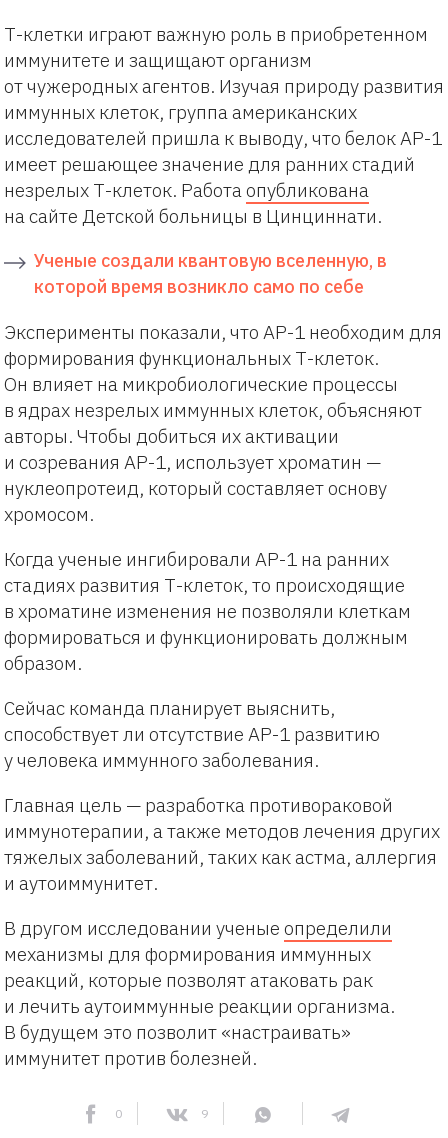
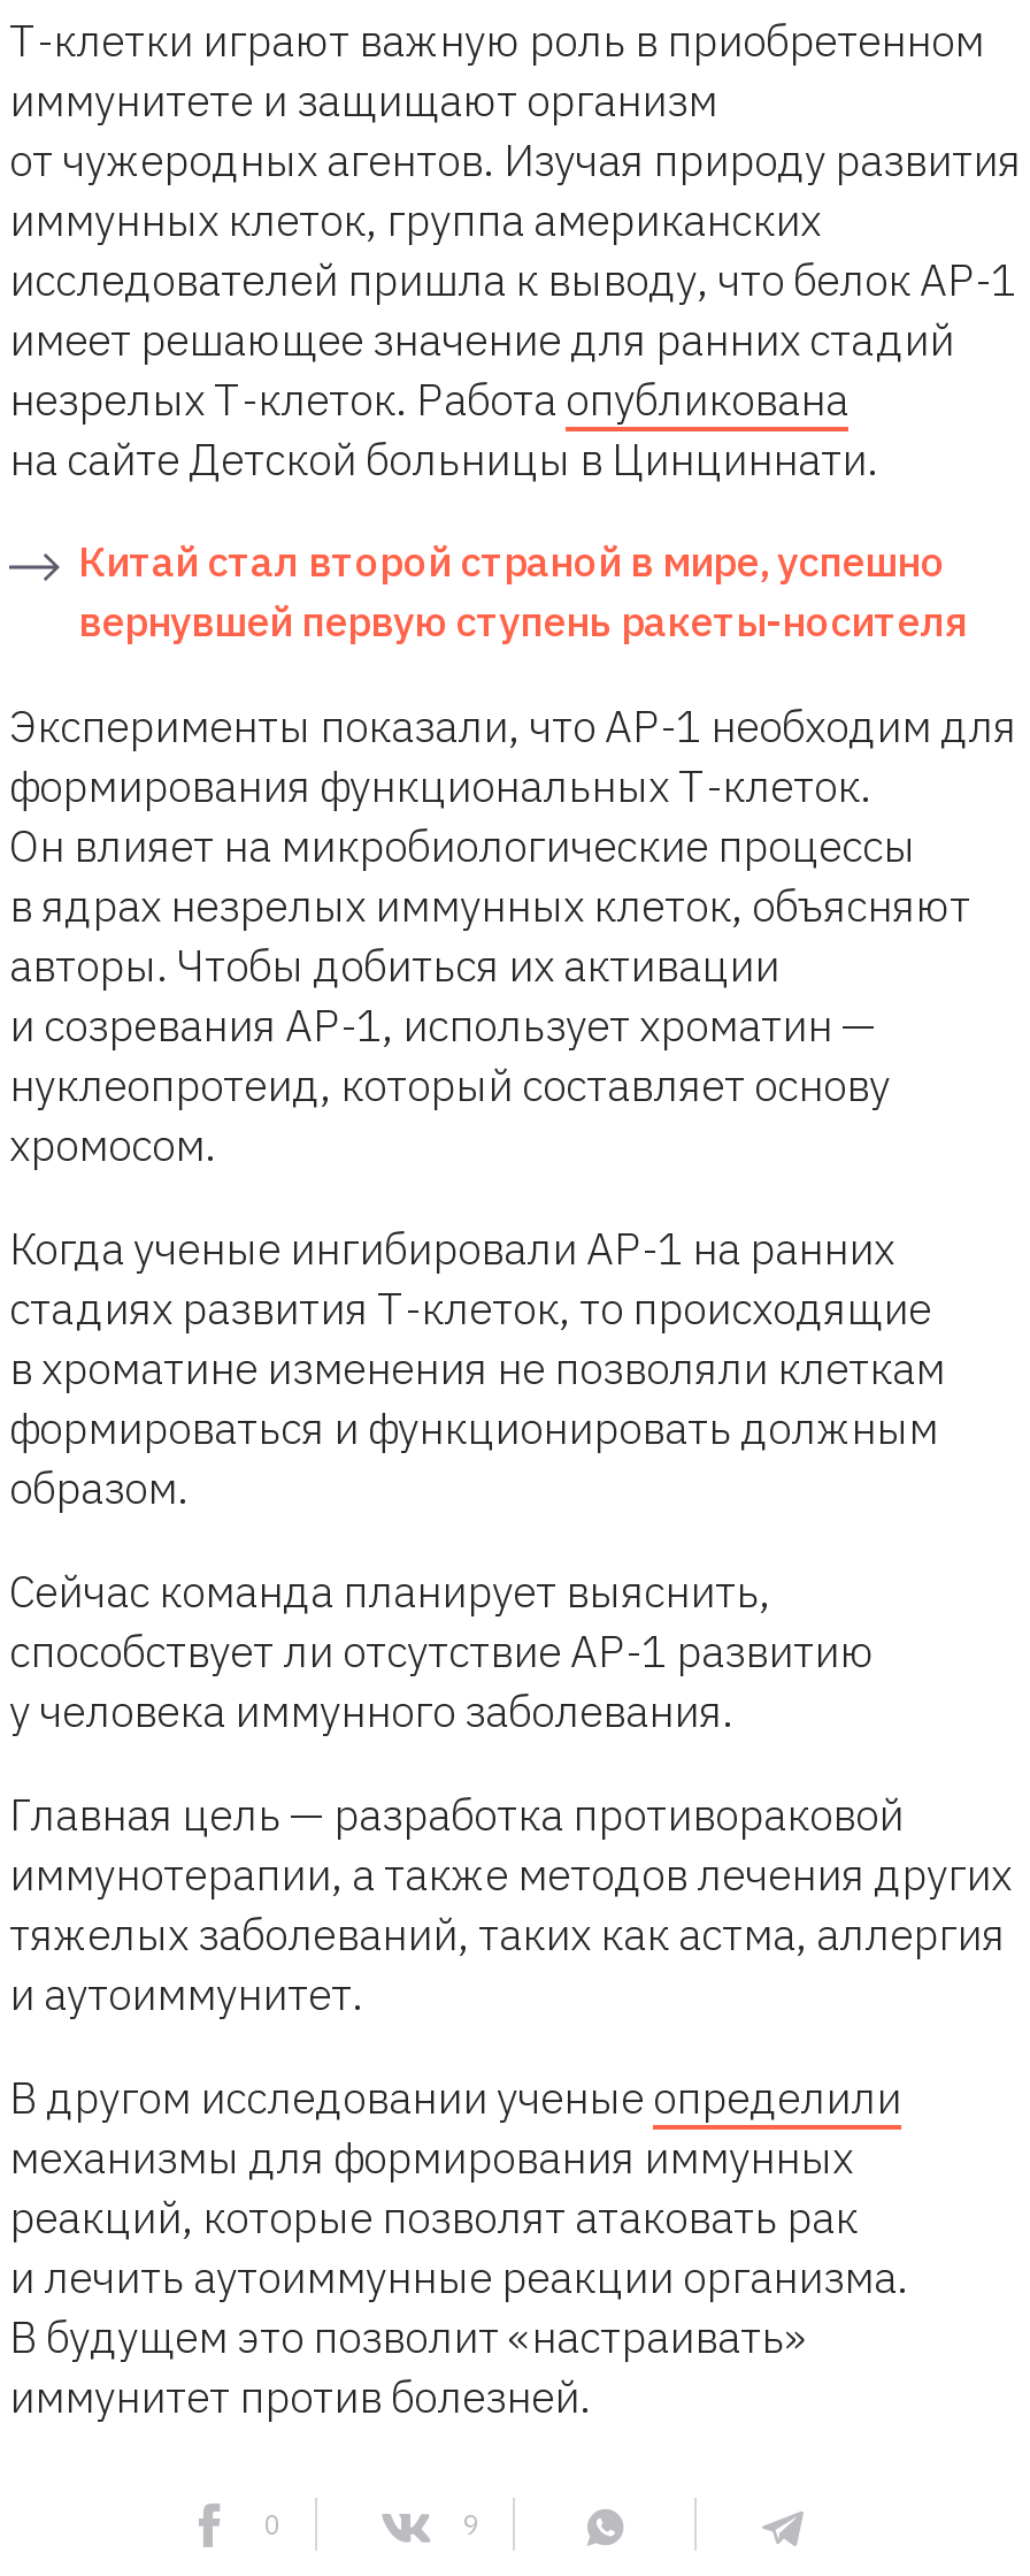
- Ученые создали квантовую вселенную, в
- которой время возникло само по себе
+ Китай стал второй страной в мире, успешно
+ вернувшей первую ступень ракеты-носителя
